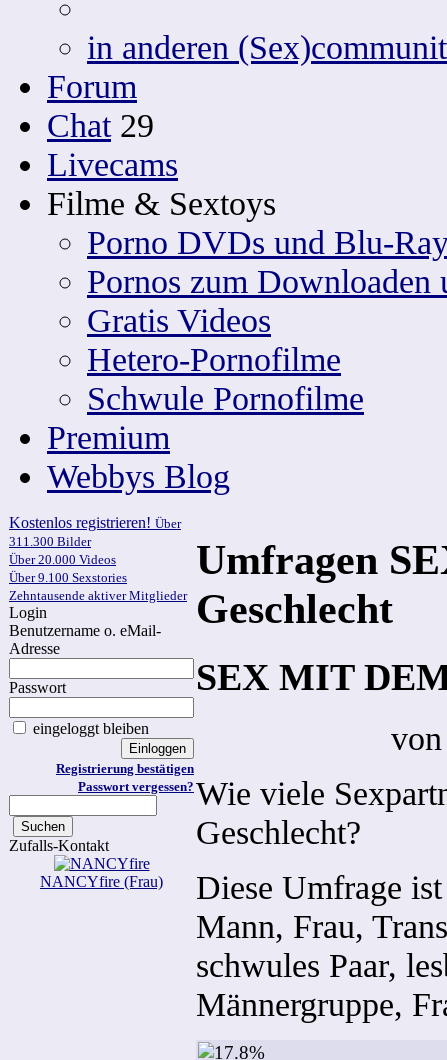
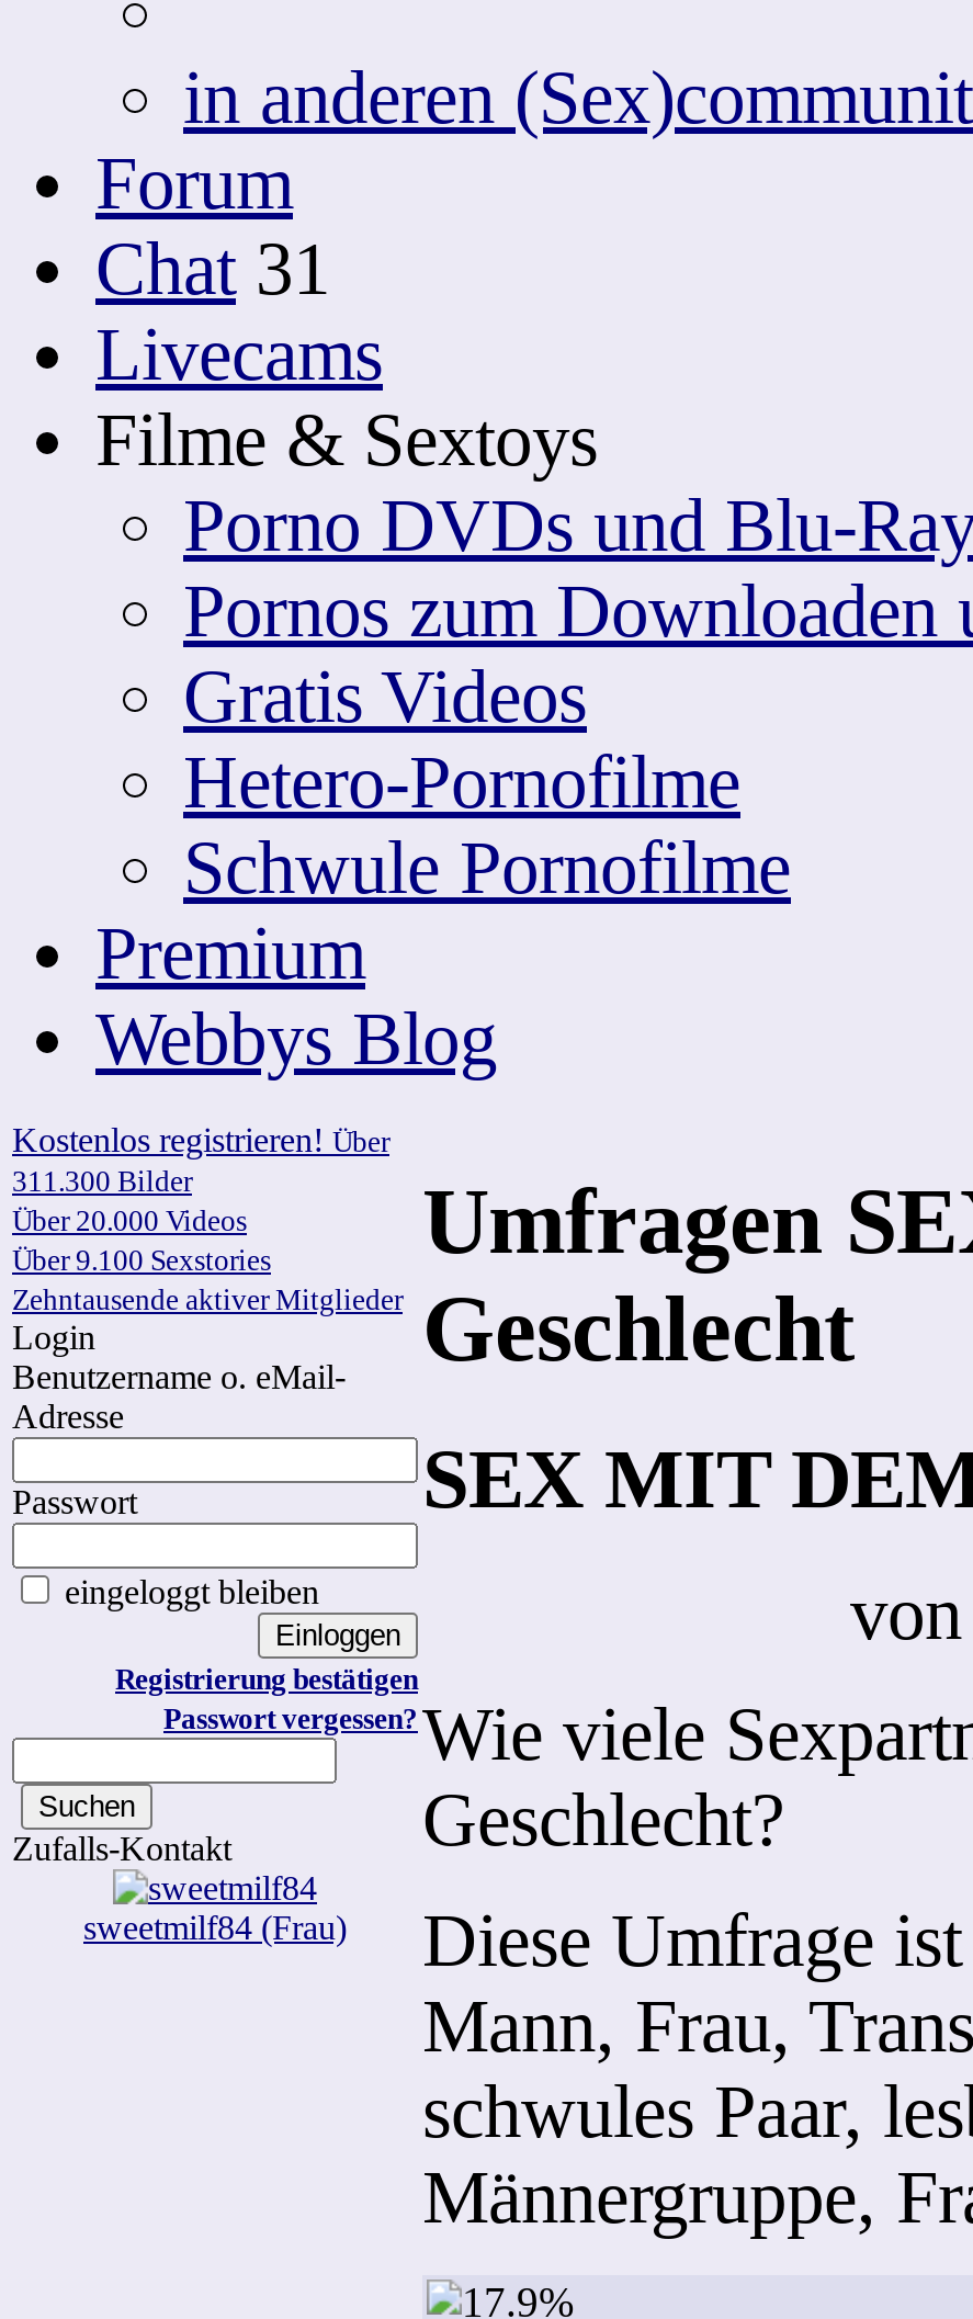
- Chat 29
+ Chat 31

- NANCYfire (Frau)
+ sweetmilf84 (Frau)
